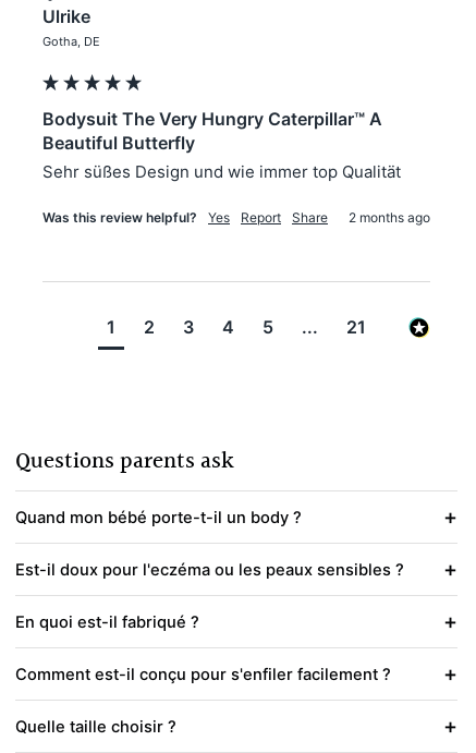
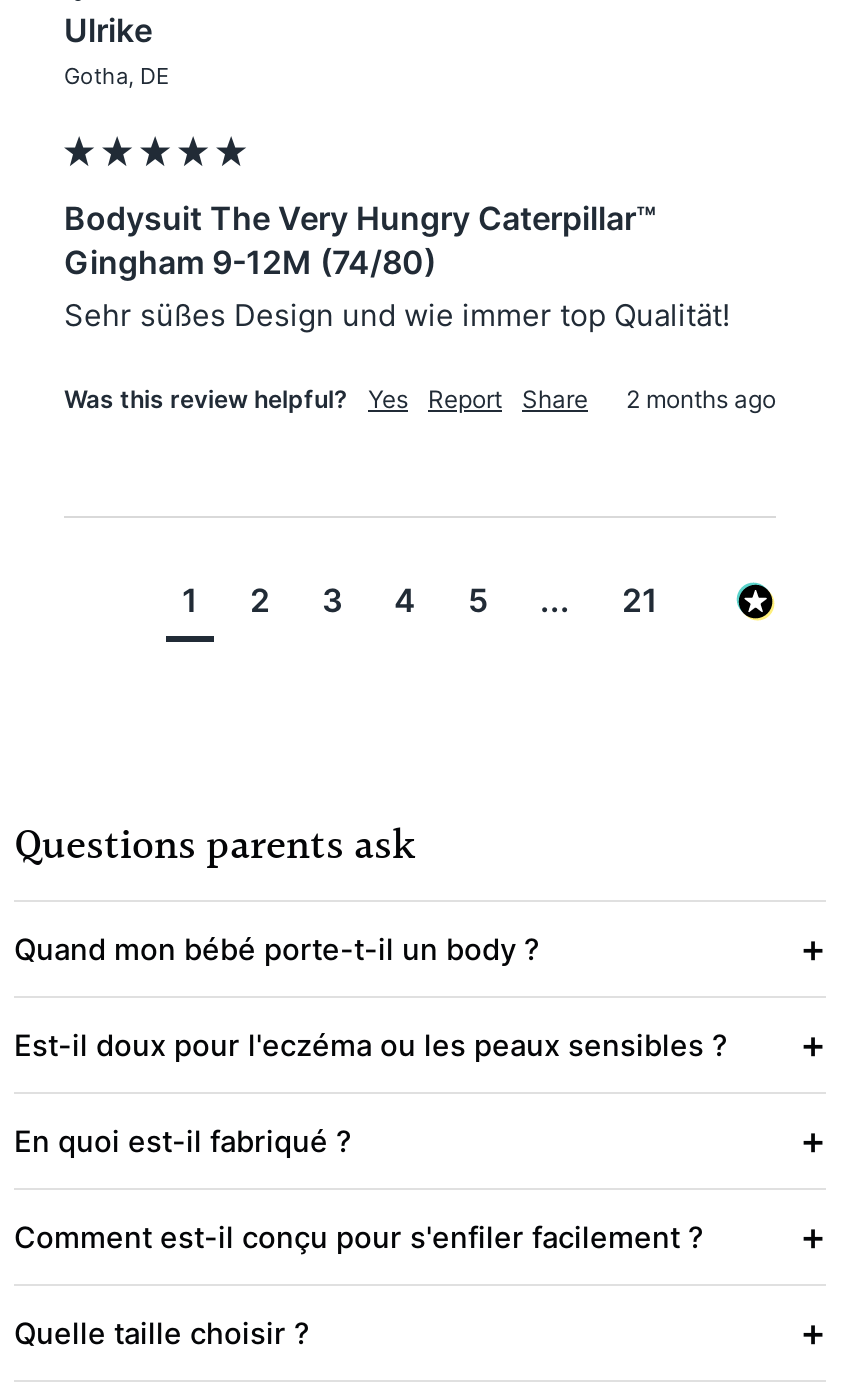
- Bodysuit The Very Hungry Caterpillar™ A
- Beautiful Butterfly
- Sehr süßes Design und wie immer top Qualität
+ Bodysuit The Very Hungry Caterpillar™
+ Gingham 9-12M (74/80)
+ Sehr süßes Design und wie immer top Qualität!
